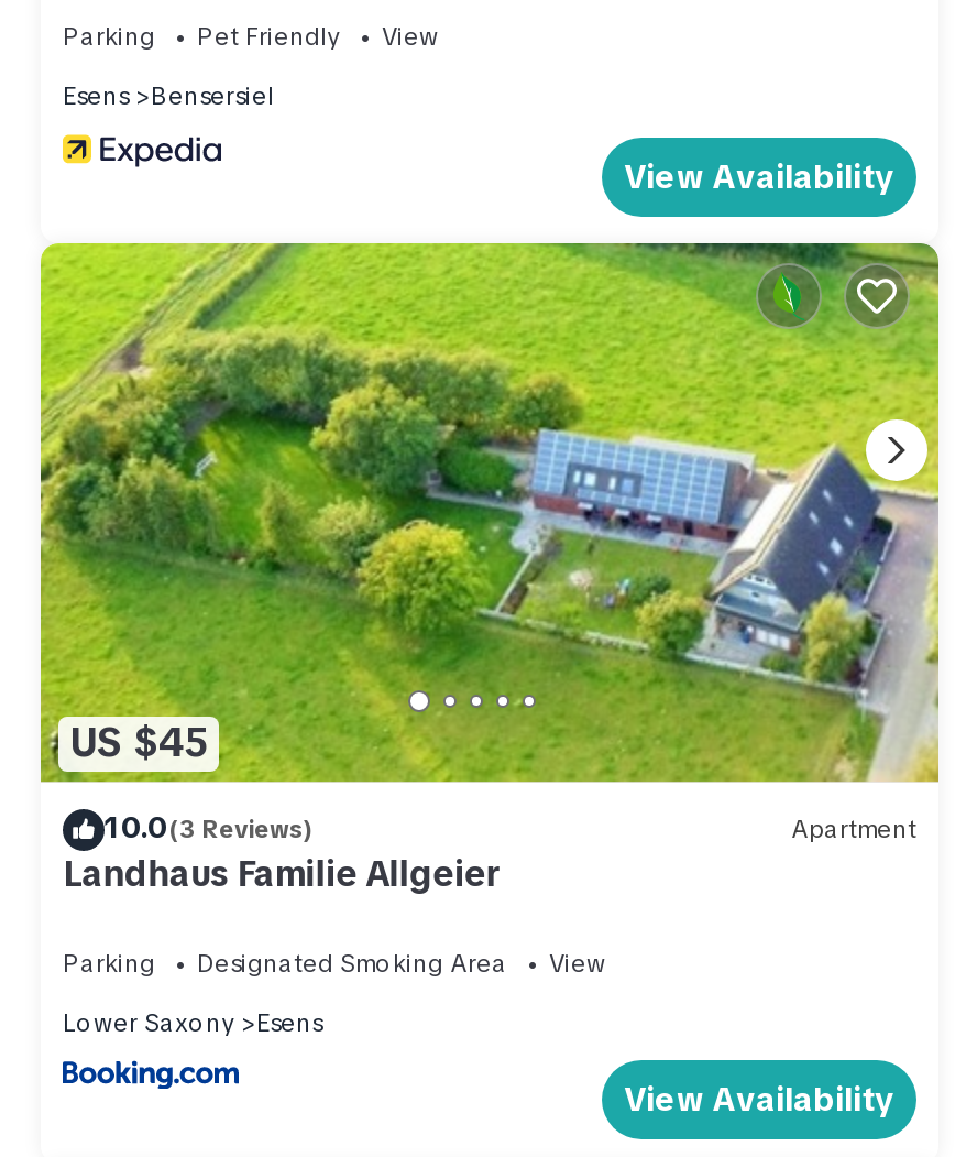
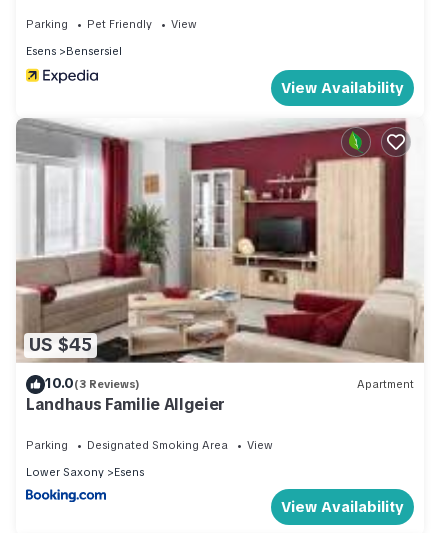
- [image]
+ [image]
